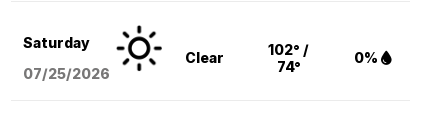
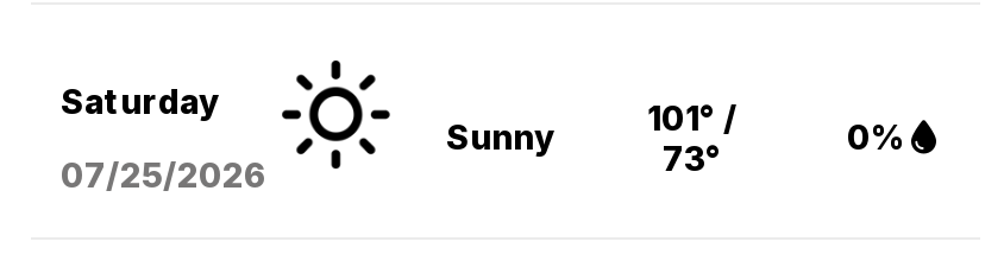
- Clear
- 102° /
- 74°
+ Sunny
+ 101° /
+ 73°
